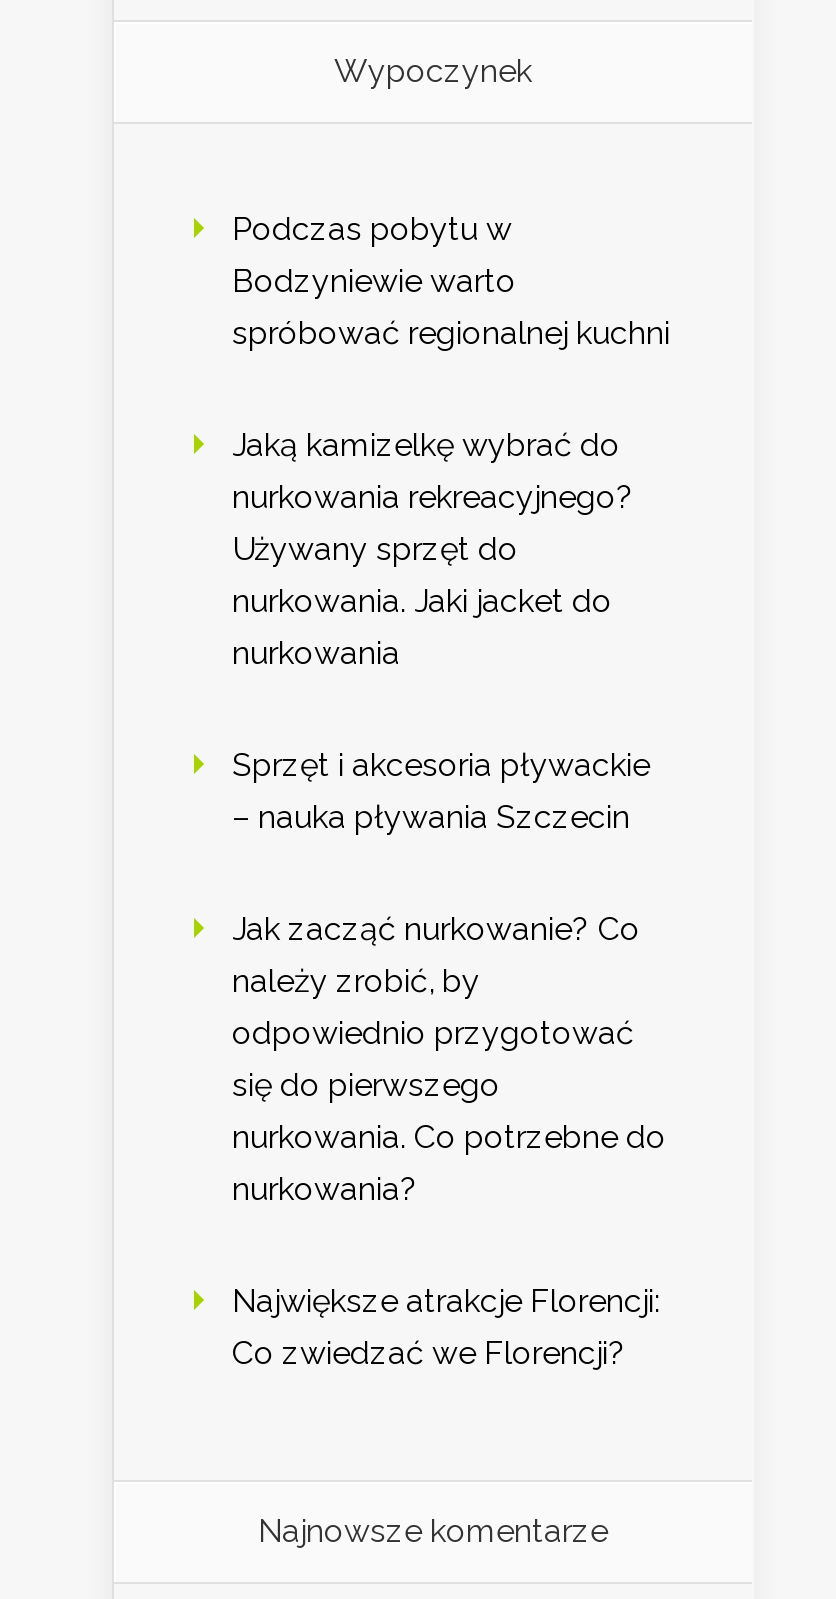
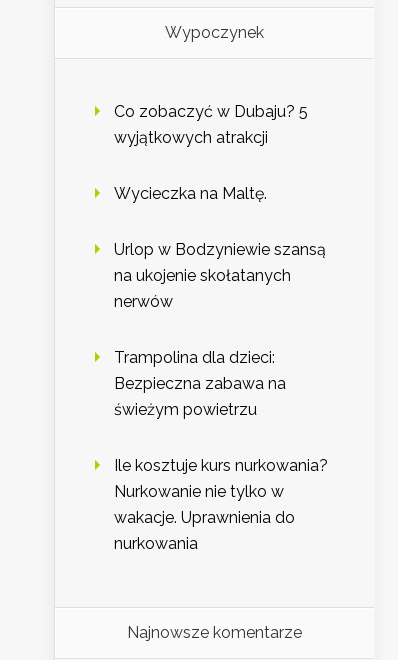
- Podczas pobytu w
- Bodzyniewie warto
- spróbować regionalnej kuchni
- Jaką kamizelkę wybrać do
- nurkowania rekreacyjnego?
- Używany sprzęt do
- nurkowania. Jaki jacket do
+ Co zobaczyć w Dubaju? 5
+ wyjątkowych atrakcji
+ Wycieczka na Maltę.
+ Urlop w Bodzyniewie szansą
+ na ukojenie skołatanych
+ nerwów
+ Trampolina dla dzieci:
+ Bezpieczna zabawa na
+ świeżym powietrzu
+ Ile kosztuje kurs nurkowania?
+ Nurkowanie nie tylko w
+ wakacje. Uprawnienia do

moved down: nurkowania

- Sprzęt i akcesoria pływackie
- – nauka pływania Szczecin
- Jak zacząć nurkowanie? Co
- należy zrobić, by
- odpowiednio przygotować
- się do pierwszego
- nurkowania. Co potrzebne do
- nurkowania?
- Największe atrakcje Florencji:
- Co zwiedzać we Florencji?
